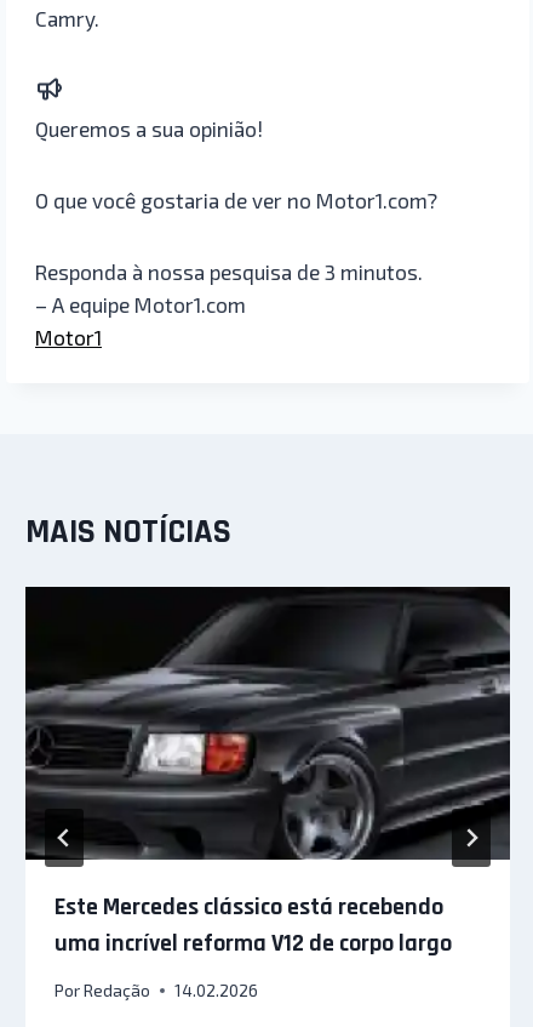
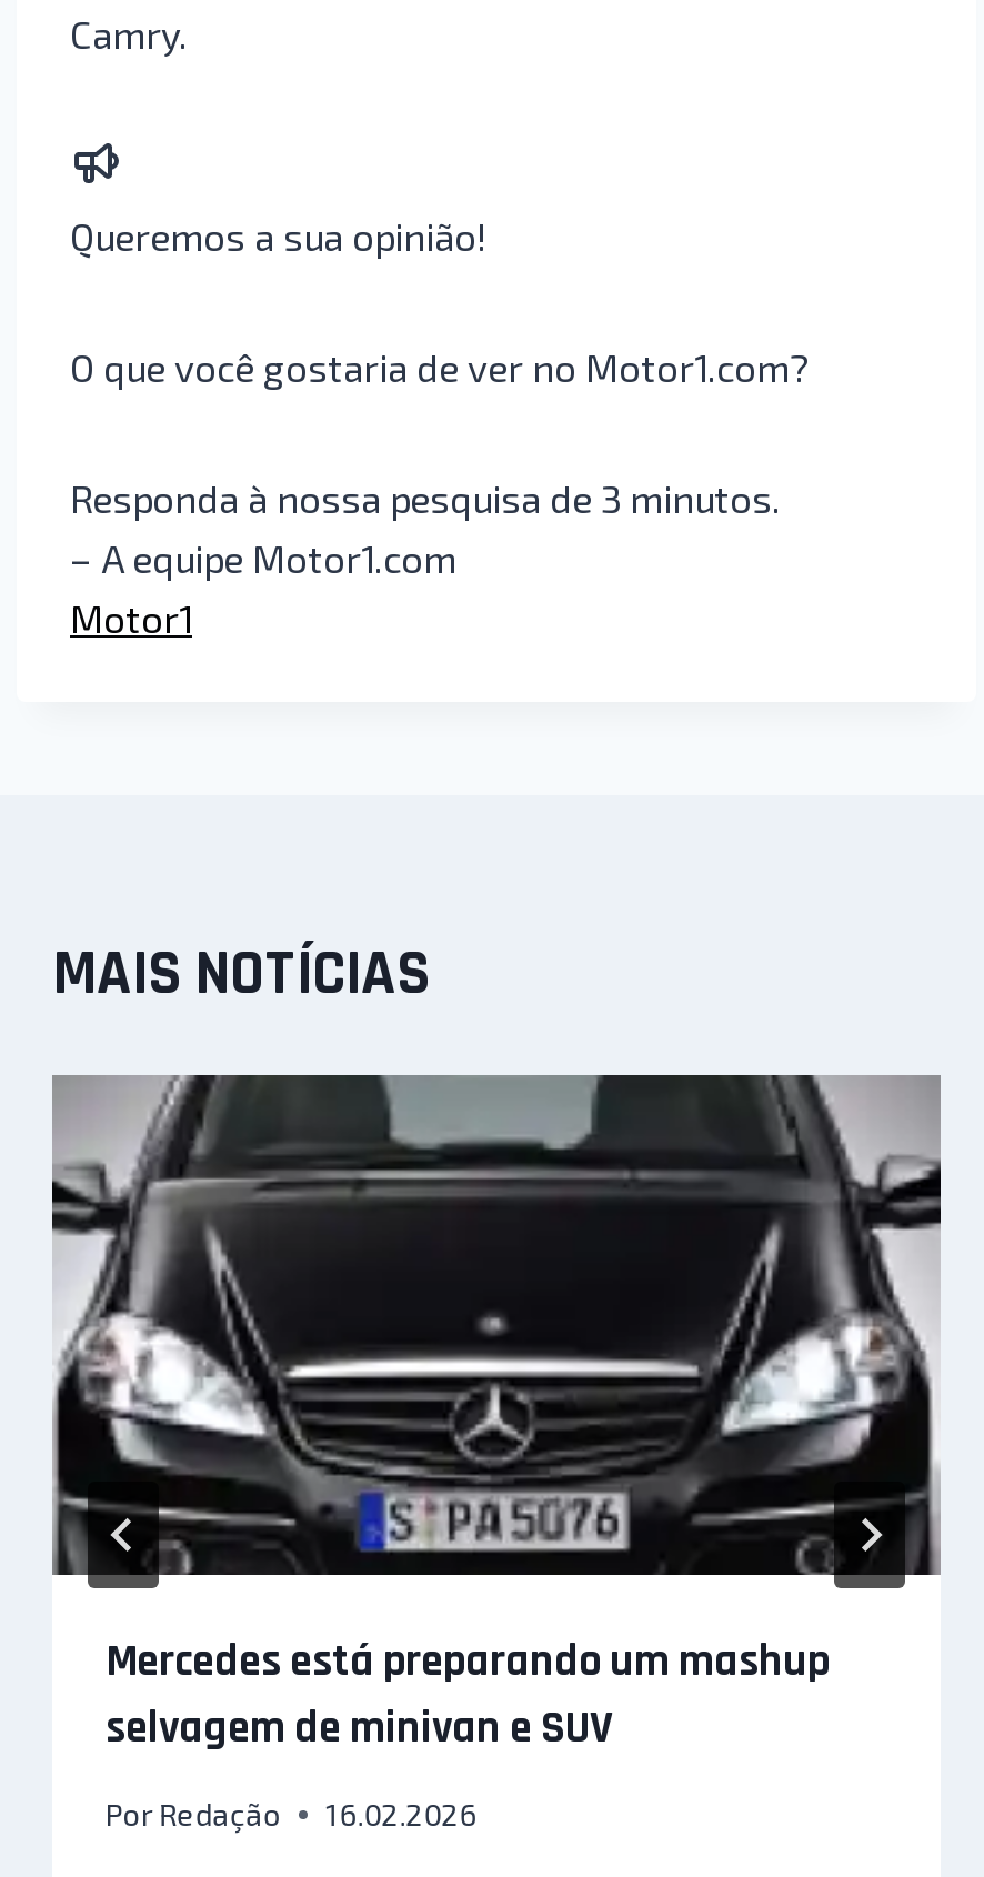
- [image]
- Este Mercedes clássico está recebendo
- uma incrível reforma V12 de corpo largo
+ [image]
+ Mercedes está preparando um mashup
+ selvagem de minivan e SUV

- Por Redação 14.02.2026
+ Por Redação 16.02.2026
